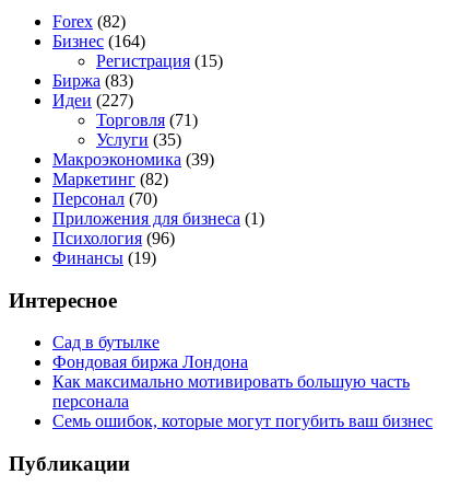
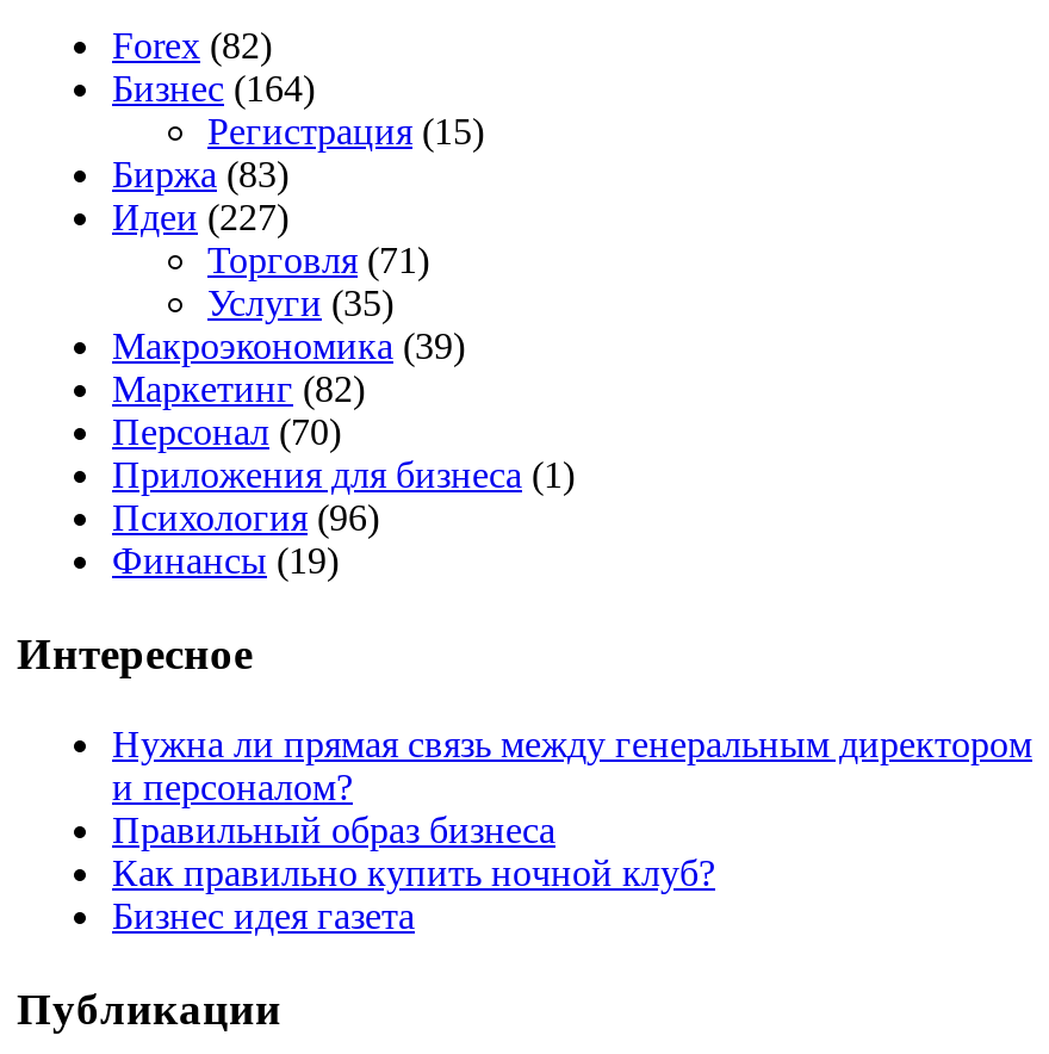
- Сад в бутылке
- Фондовая биржа Лондона
- Как максимально мотивировать большую часть
- персонала
- Семь ошибок, которые могут погубить ваш бизнес
+ Нужна ли прямая связь между генеральным директором
+ и персоналом?
+ Правильный образ бизнеса
+ Как правильно купить ночной клуб?
+ Бизнес идея газета
